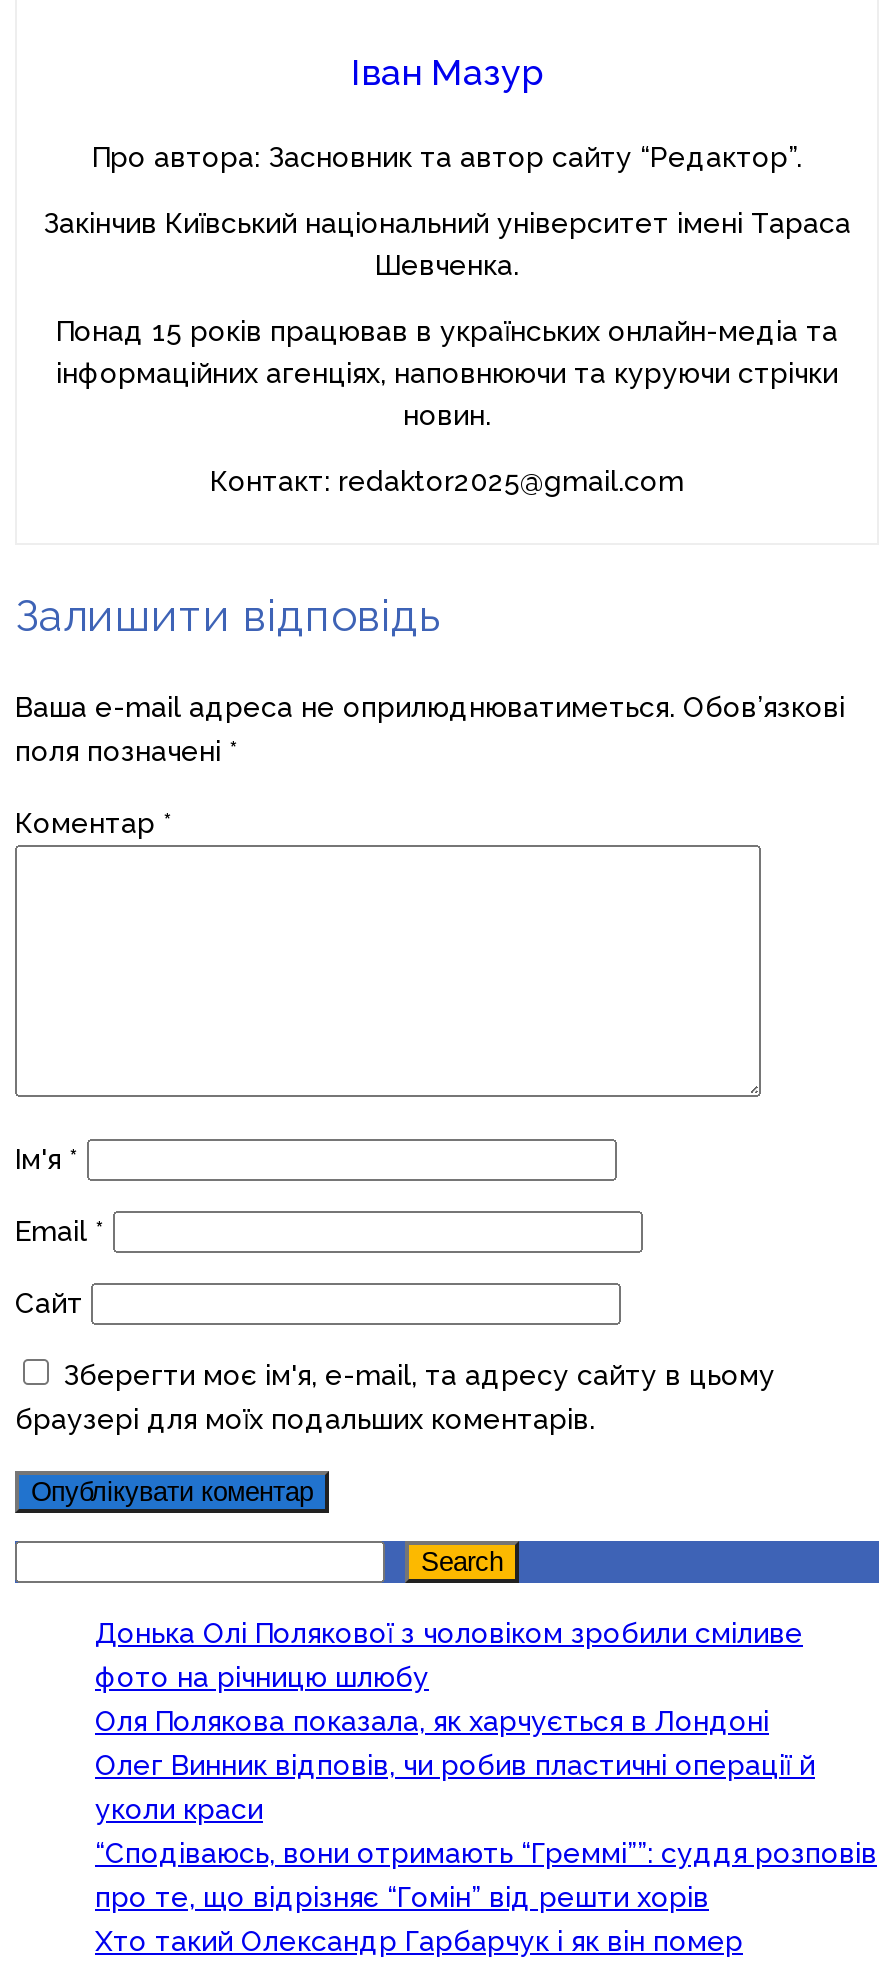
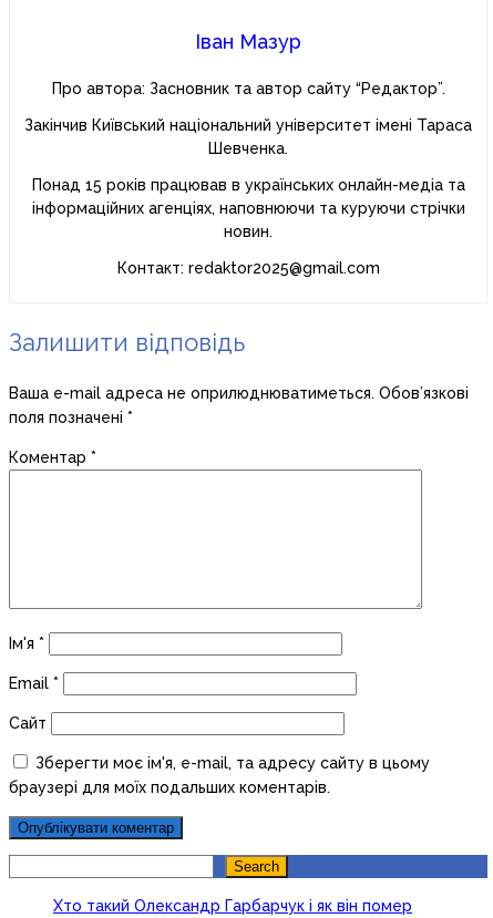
- Донька Олі Полякової з чоловіком зробили сміливе
- фото на річницю шлюбу
- Оля Полякова показала, як харчується в Лондоні
- Олег Винник відповів, чи робив пластичні операції й
- уколи краси
- “Сподіваюсь, вони отримають “Греммі””: суддя розповів
- про те, що відрізняє “Гомін” від решти хорів
